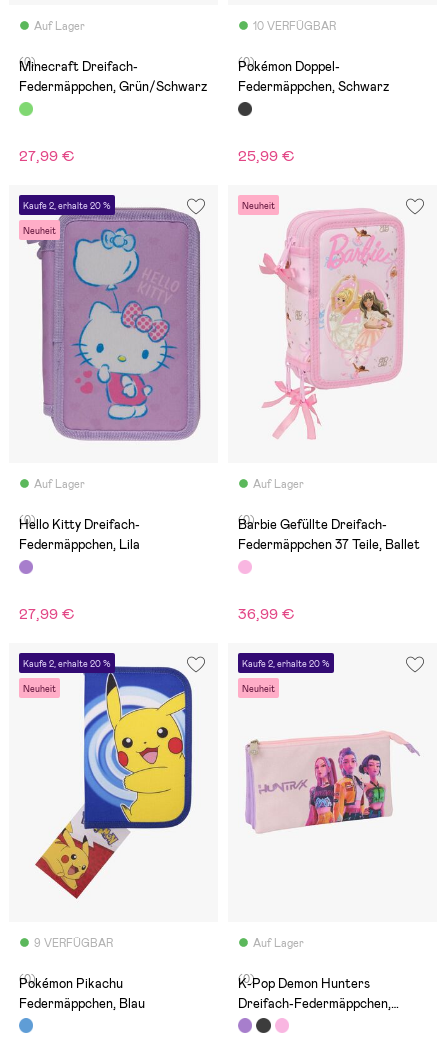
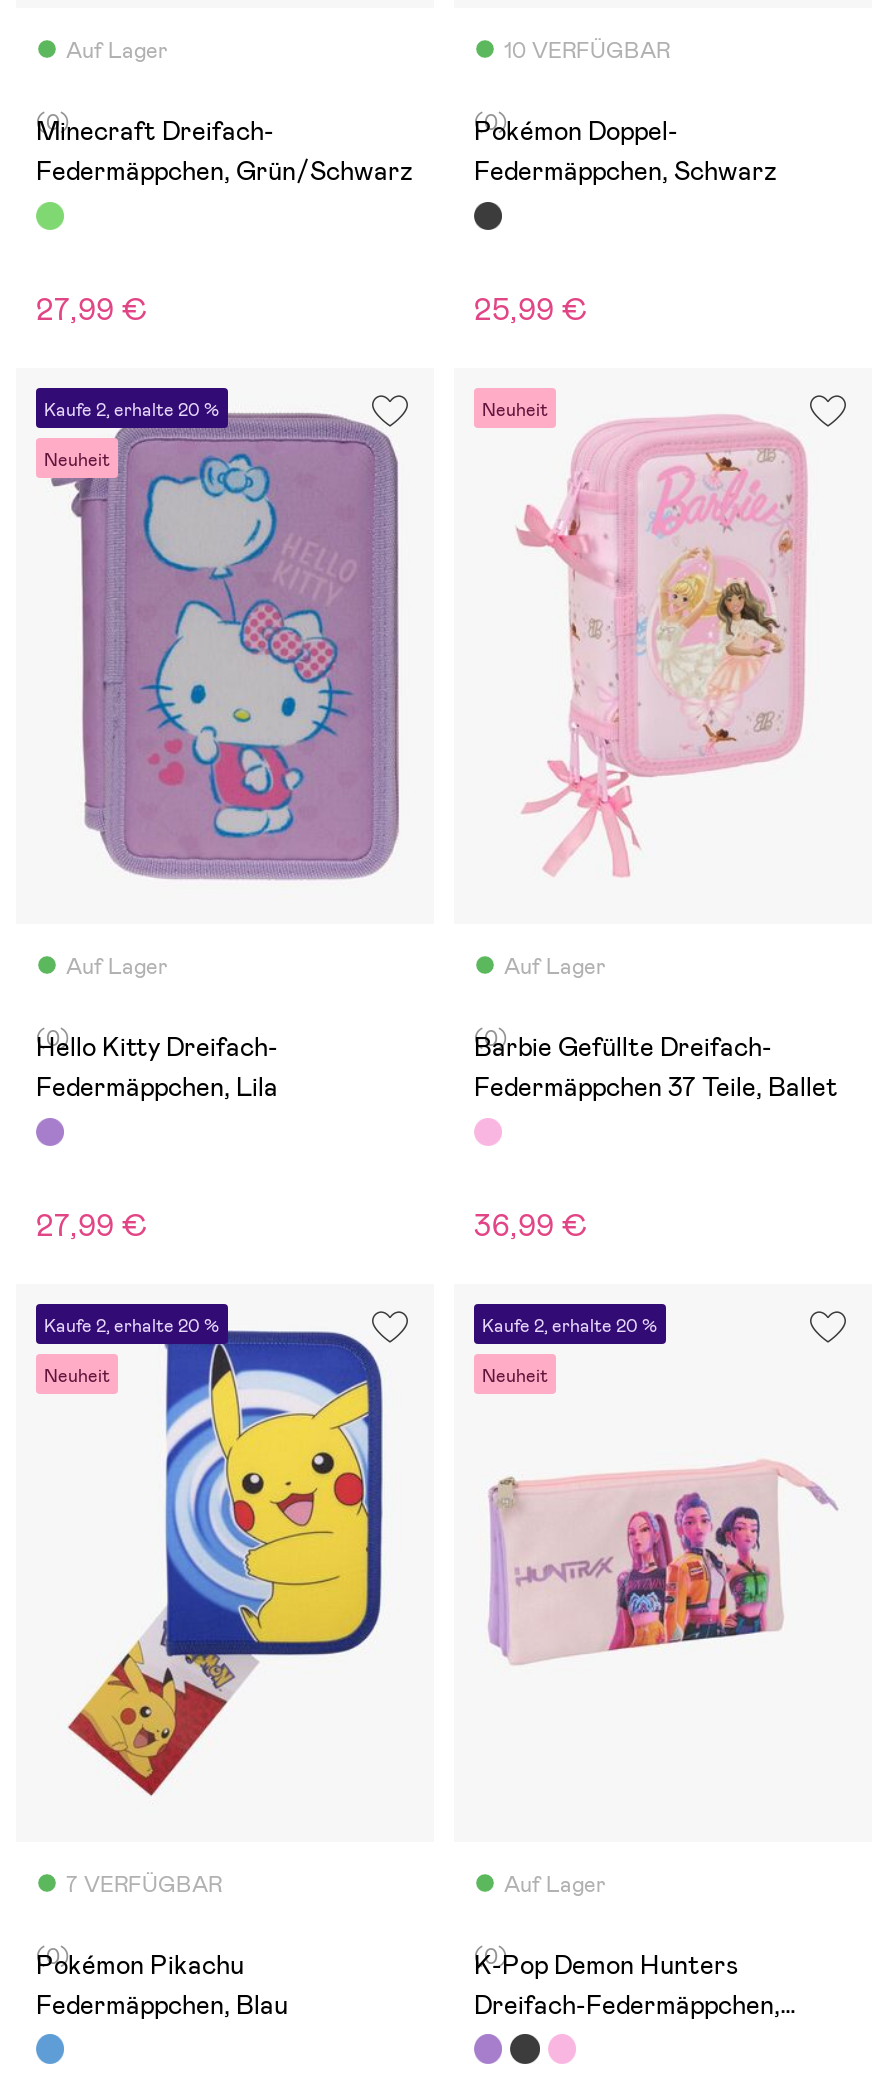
- 9 VERFÜGBAR
+ 7 VERFÜGBAR
